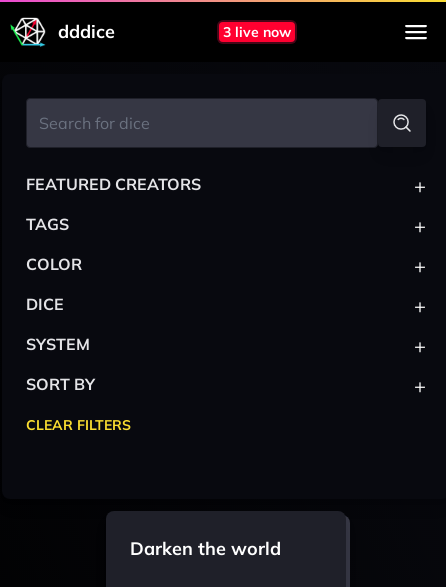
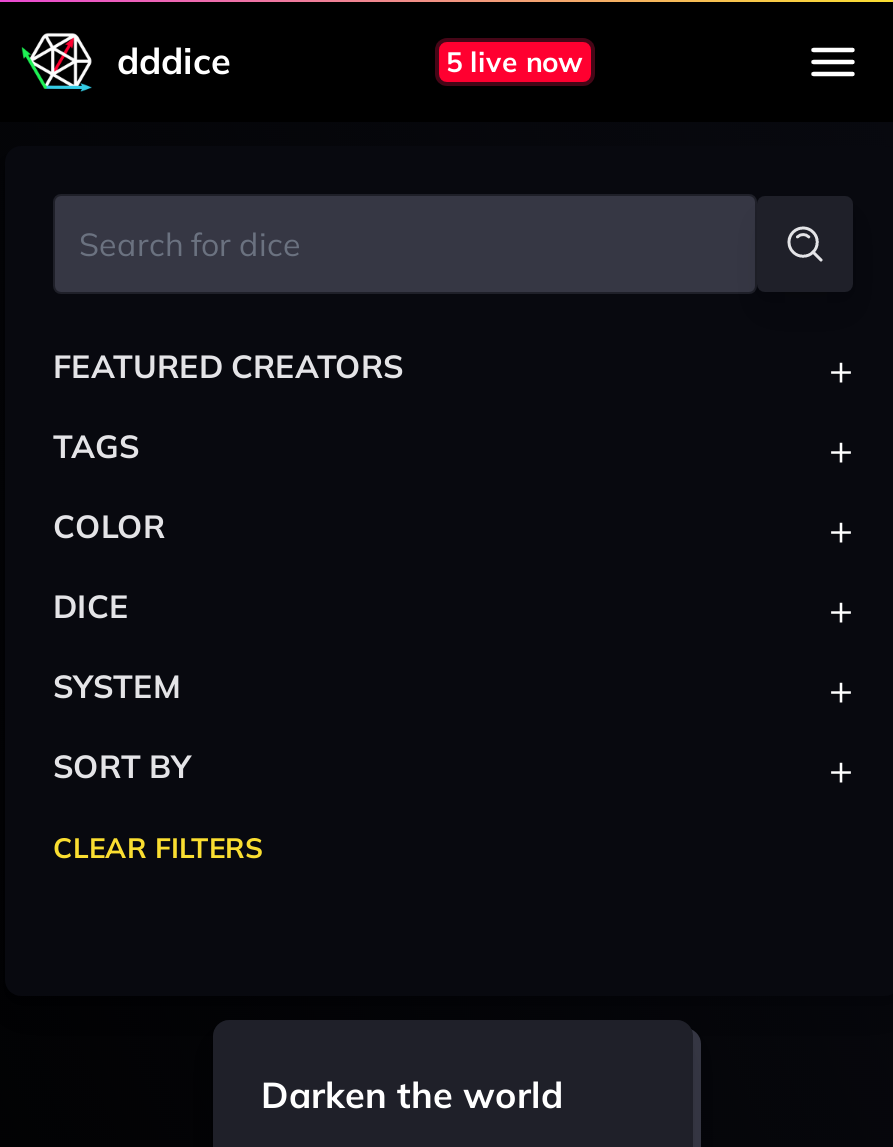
- 3 live now
+ 5 live now
